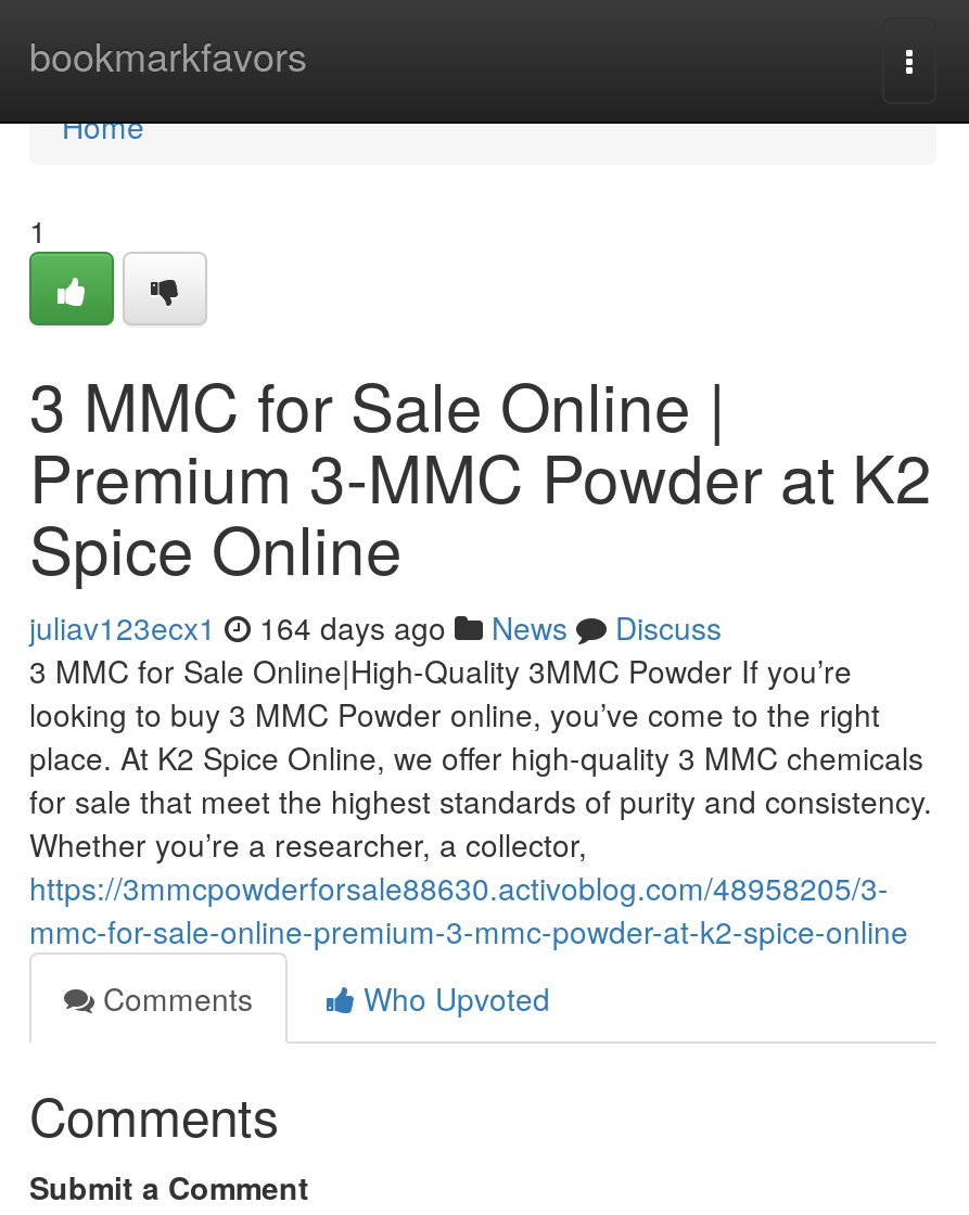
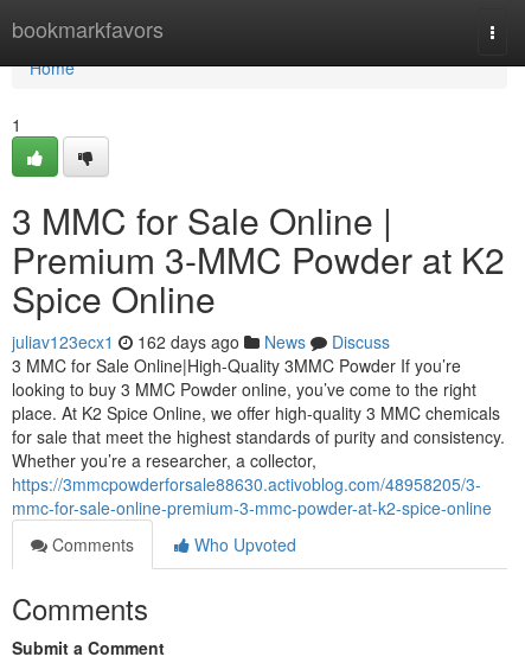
- juliav123ecx1 164 days ago News Discuss
+ juliav123ecx1 162 days ago News Discuss
